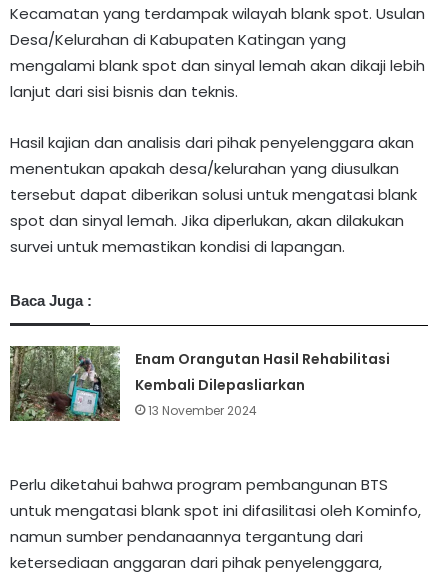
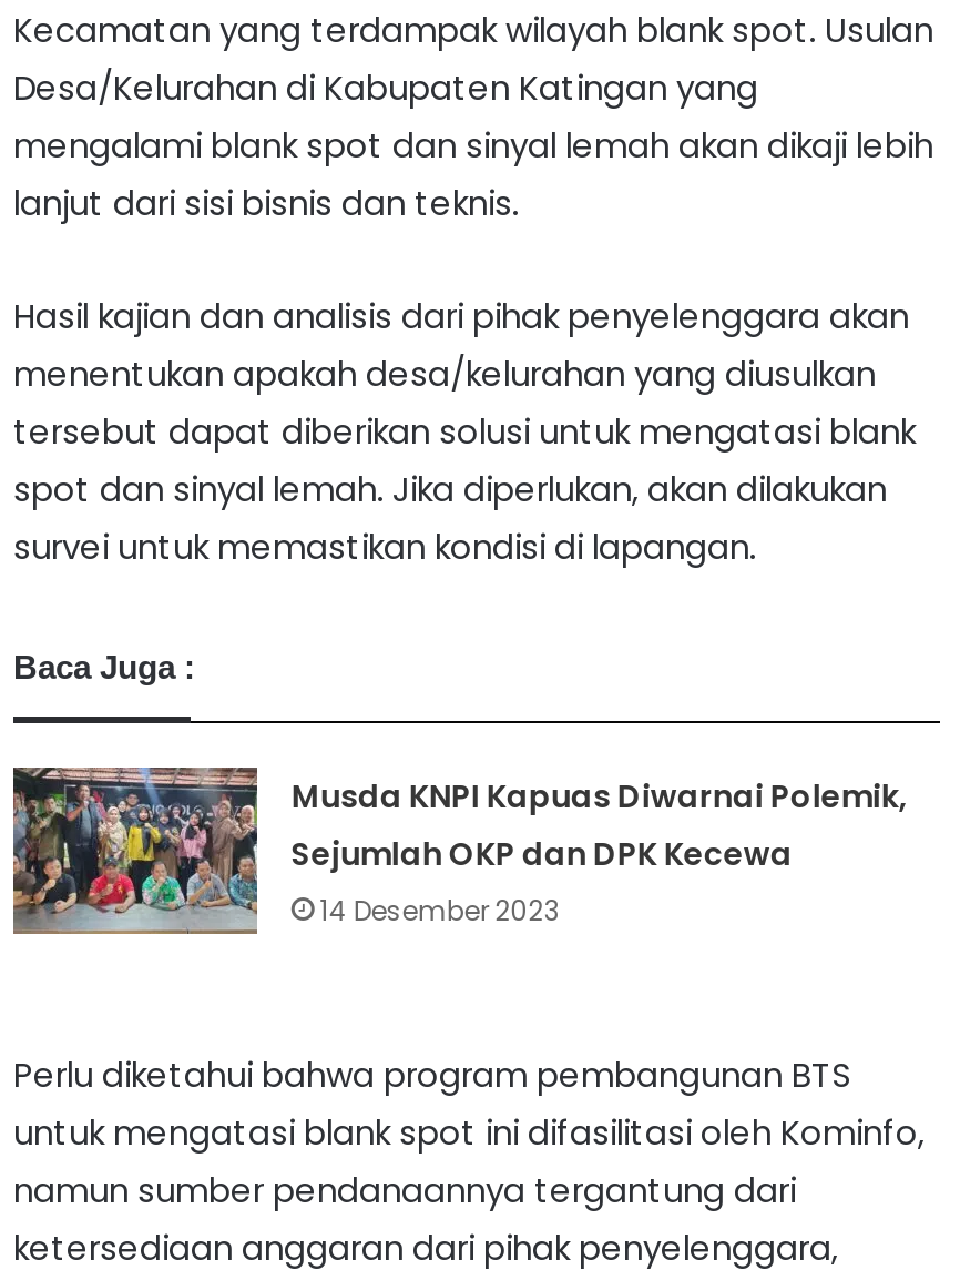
- [image]
- Enam Orangutan Hasil Rehabilitasi
- Kembali Dilepasliarkan
- 13 November 2024
+ [image]
+ Musda KNPI Kapuas Diwarnai Polemik,
+ Sejumlah OKP dan DPK Kecewa
+ 14 Desember 2023
